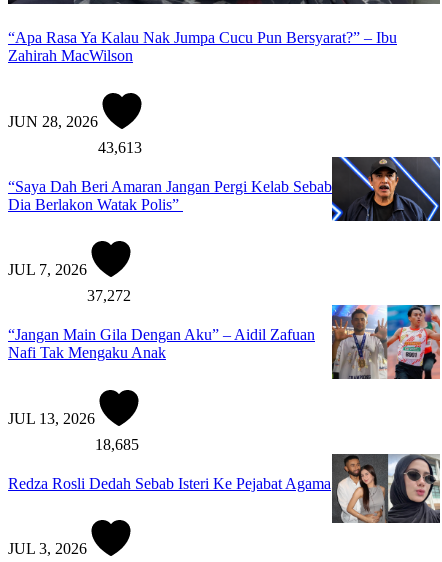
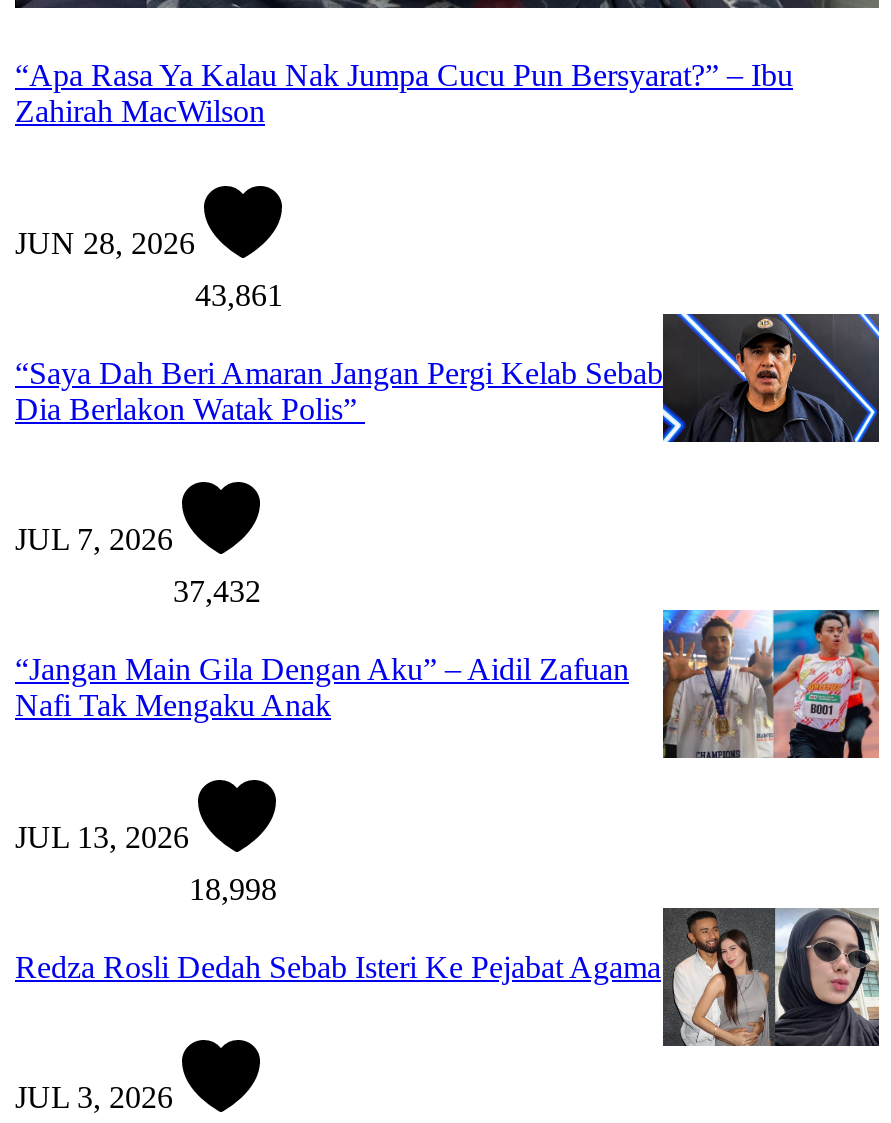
- 43,613
+ 43,861

- 37,272
+ 37,432

- 18,685
+ 18,998
